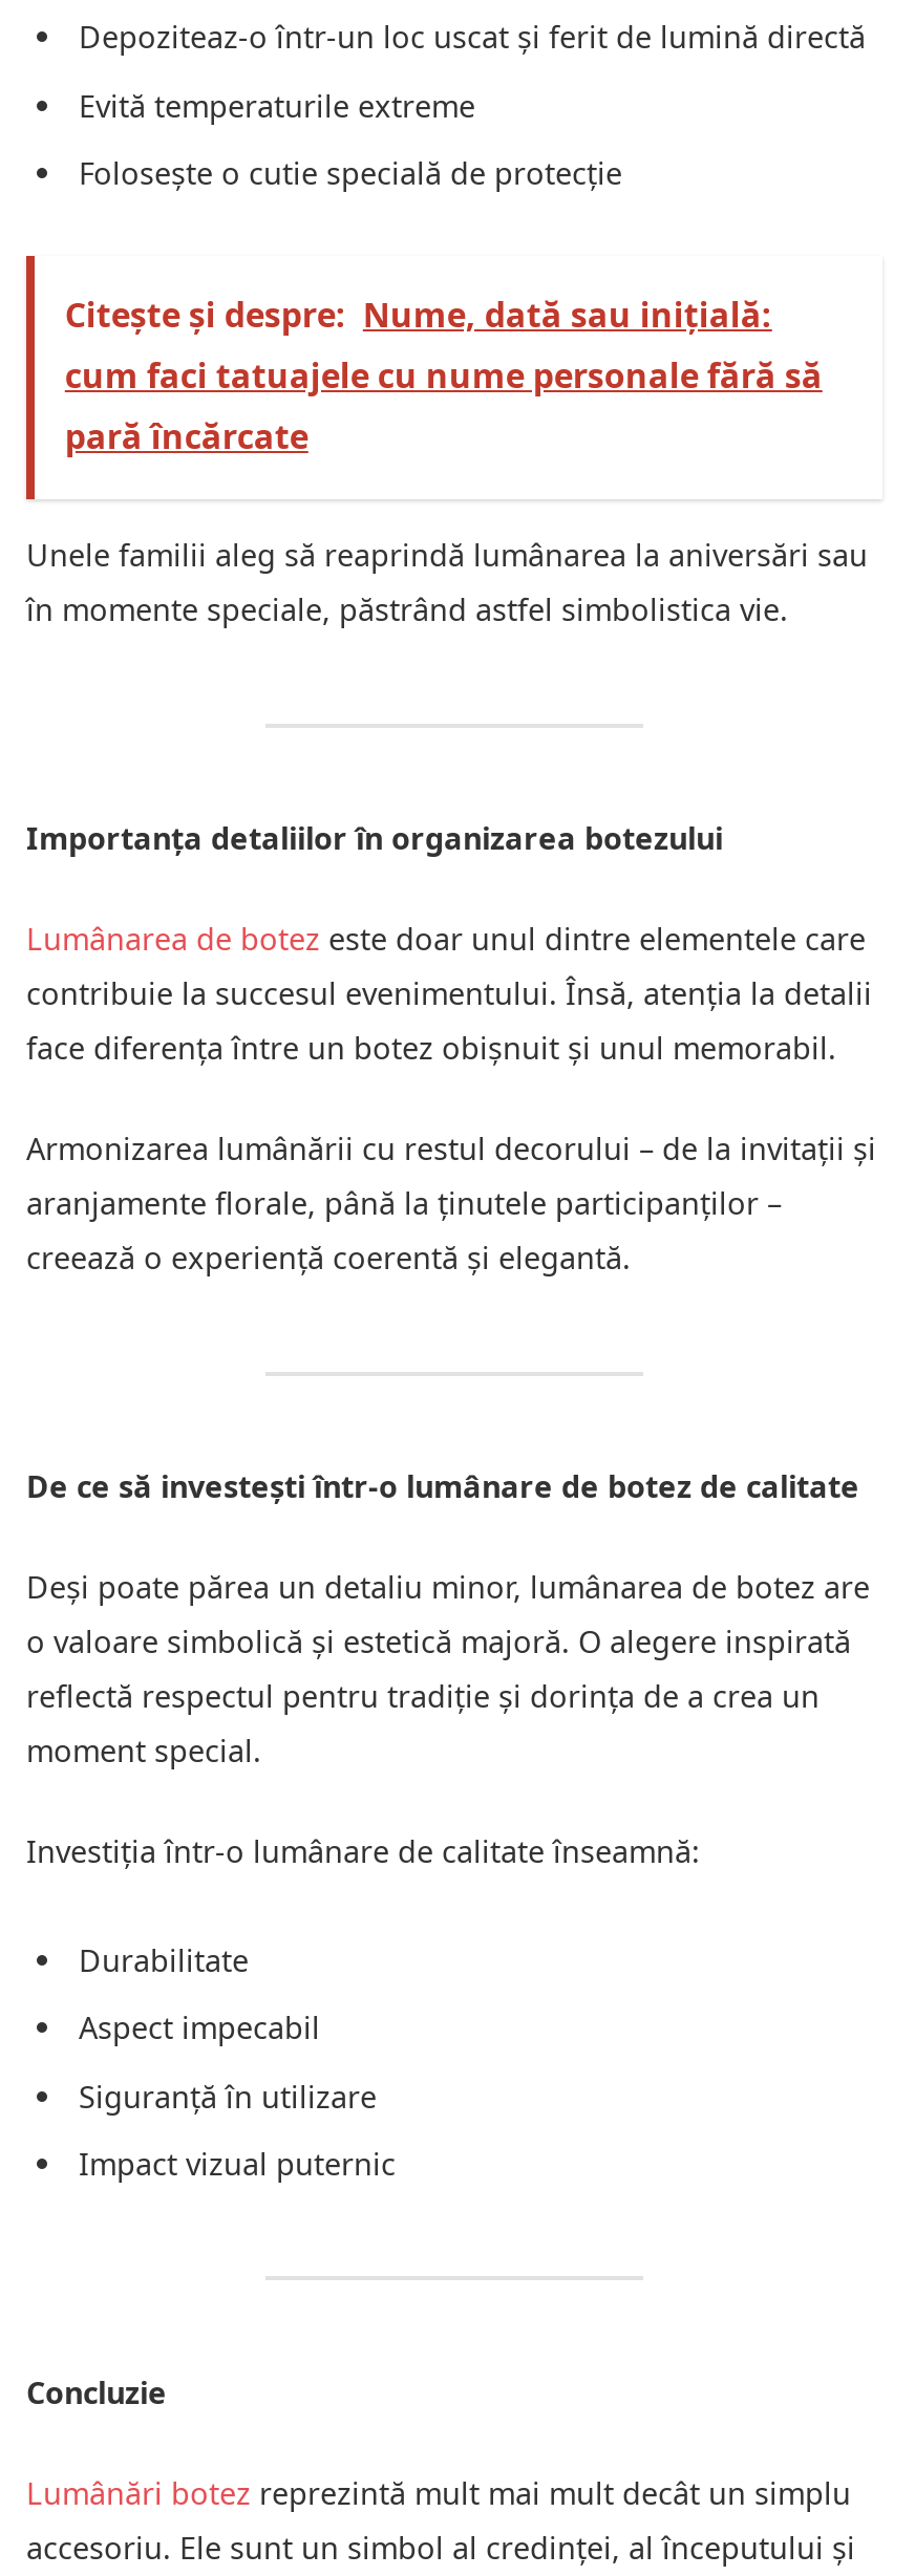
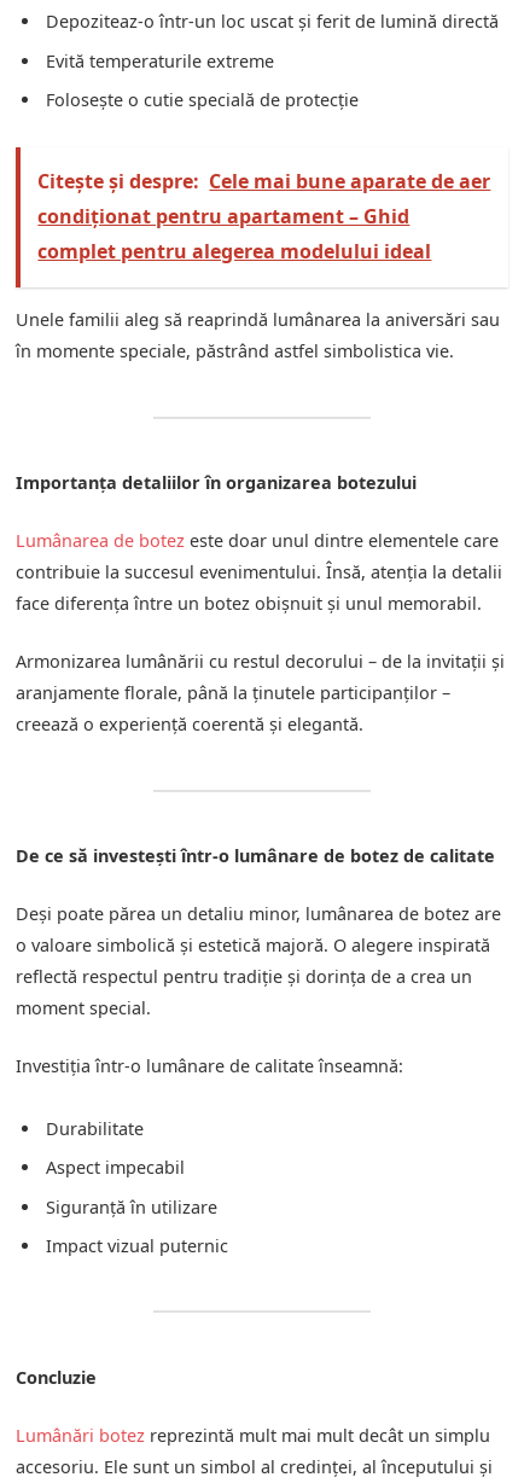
- Citește și despre: Nume, dată sau inițială:
- cum faci tatuajele cu nume personale fără să
- pară încărcate
+ Citește și despre: Cele mai bune aparate de aer
+ condiționat pentru apartament – Ghid
+ complet pentru alegerea modelului ideal
